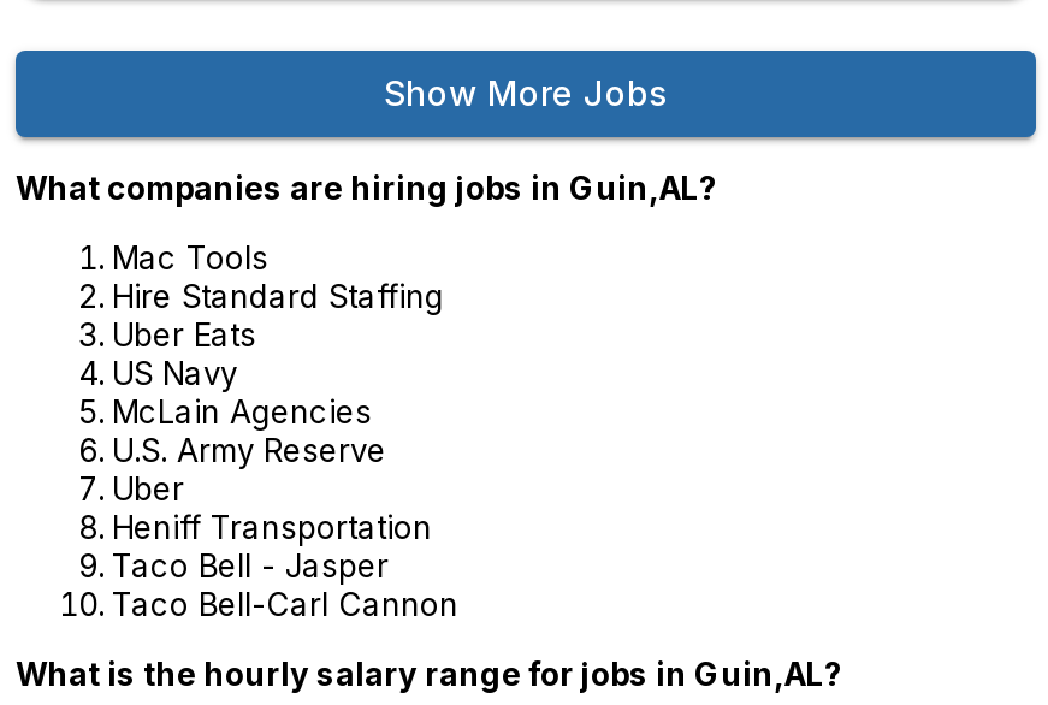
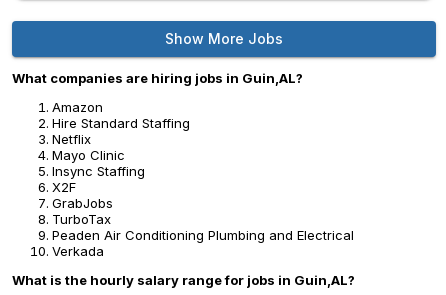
- Mac Tools
+ Amazon

- Uber Eats
- US Navy
- McLain Agencies
- U.S. Army Reserve
- Uber
- Heniff Transportation
- Taco Bell - Jasper
- Taco Bell-Carl Cannon
+ Netflix
+ Mayo Clinic
+ Insync Staffing
+ X2F
+ GrabJobs
+ TurboTax
+ Peaden Air Conditioning Plumbing and Electrical
+ Verkada
